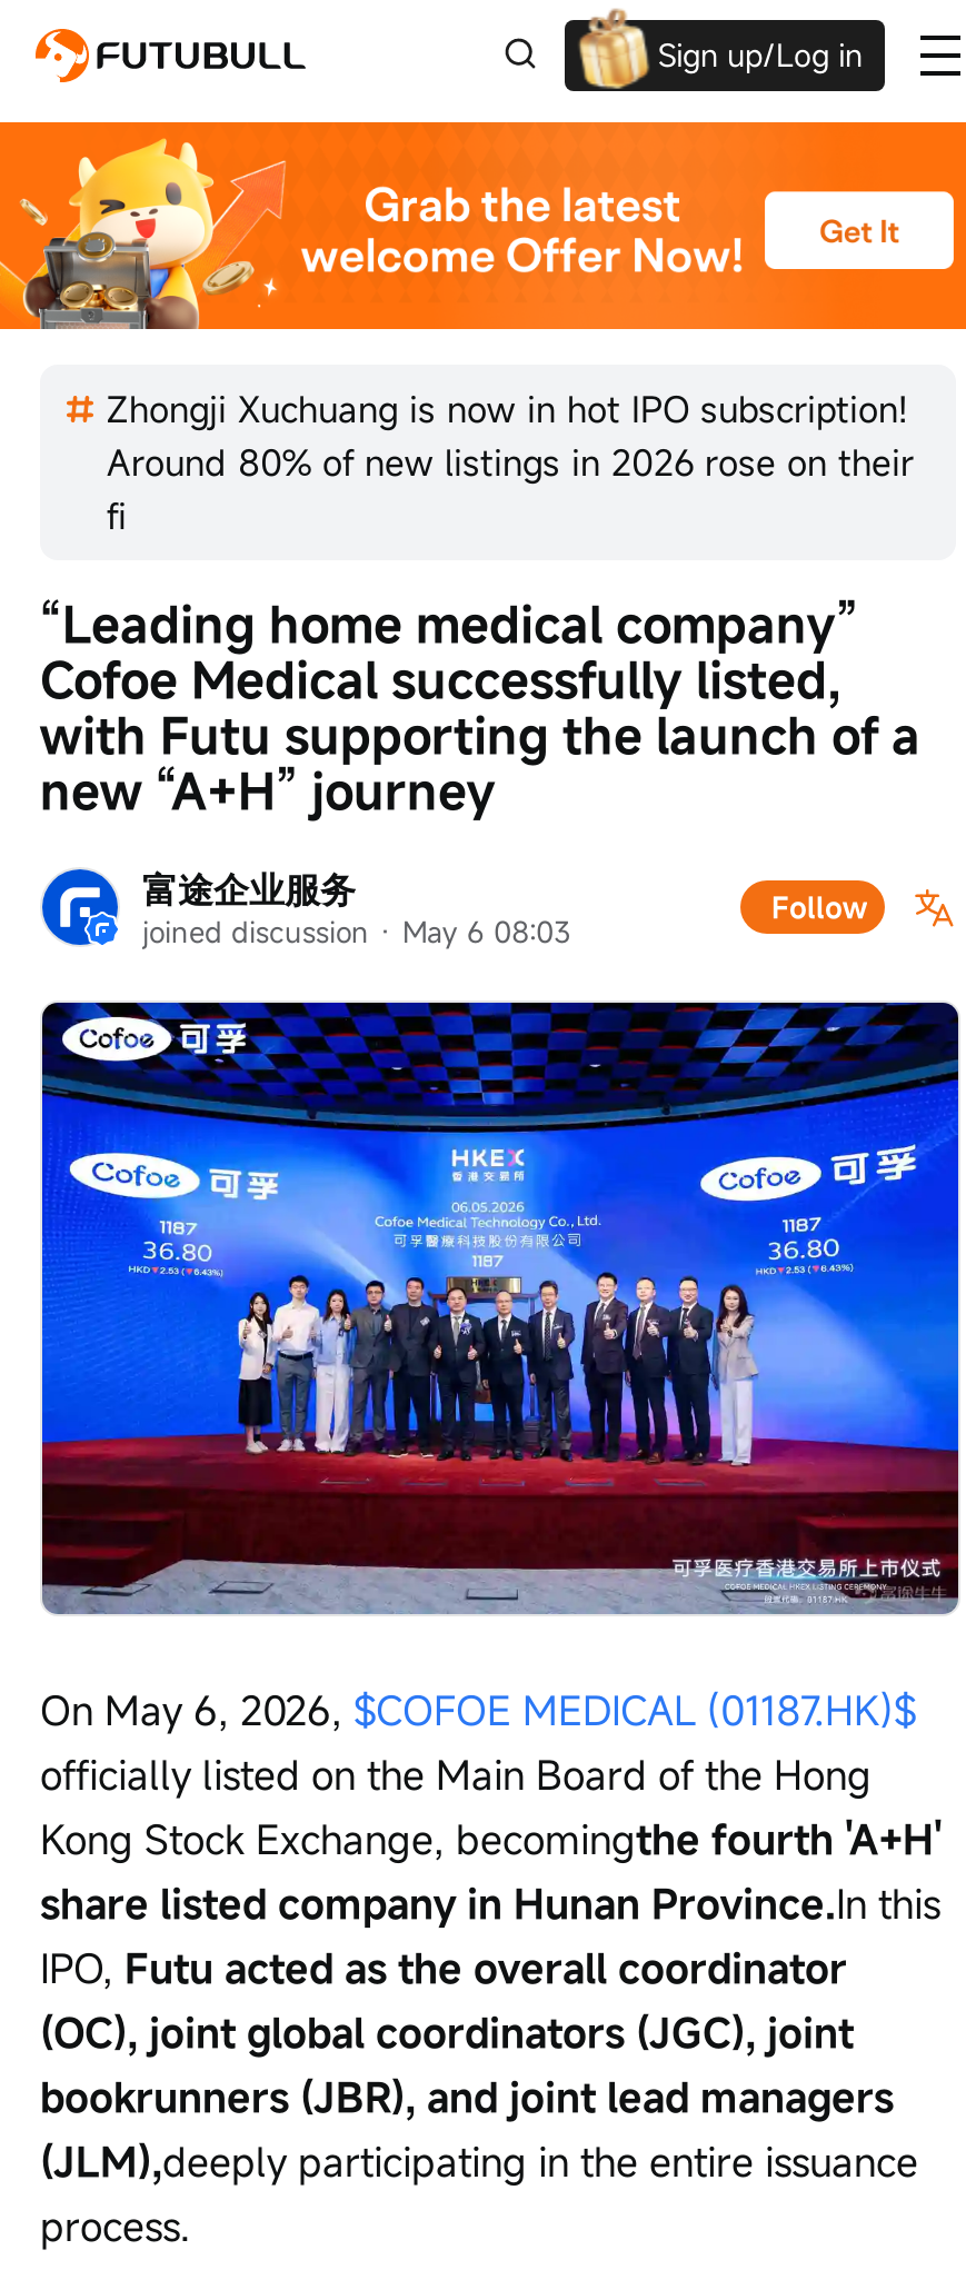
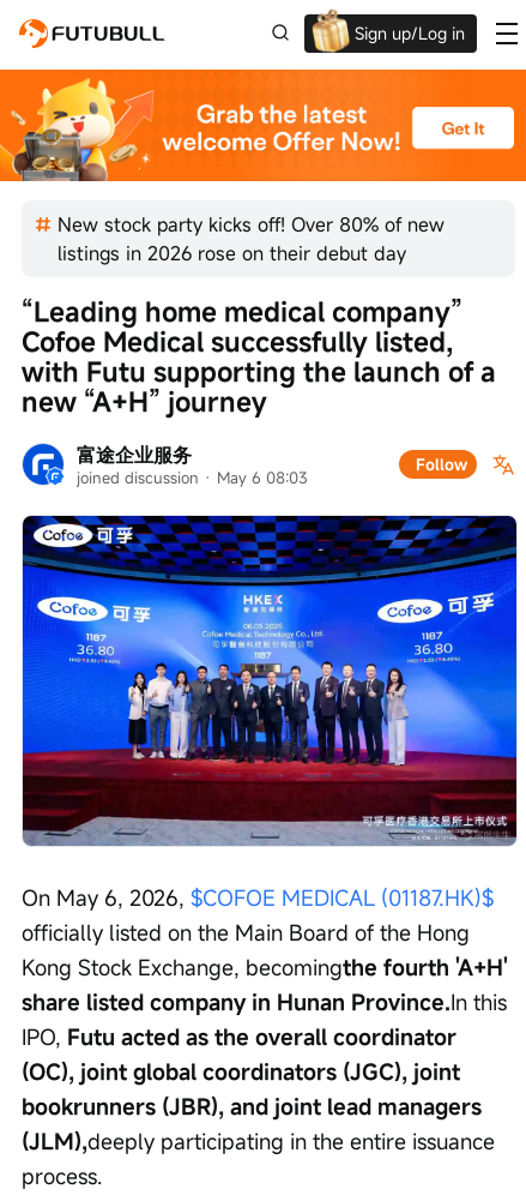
- Zhongji Xuchuang is now in hot IPO subscription!
- Around 80% of new listings in 2026 rose on their
- fi
+ New stock party kicks off! Over 80% of new
+ listings in 2026 rose on their debut day
